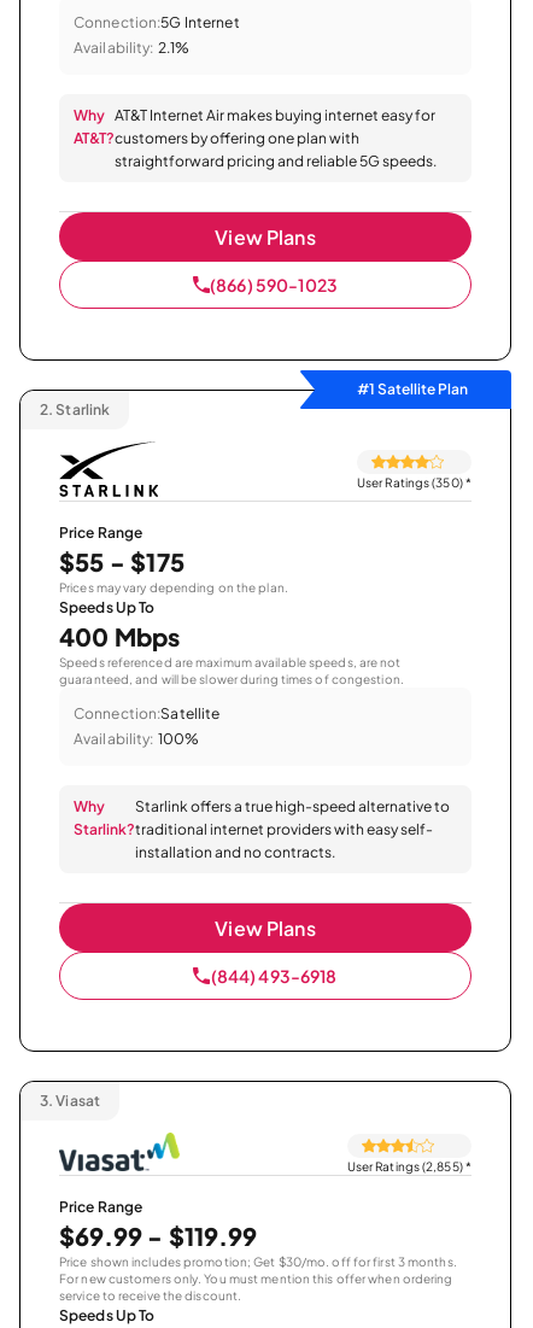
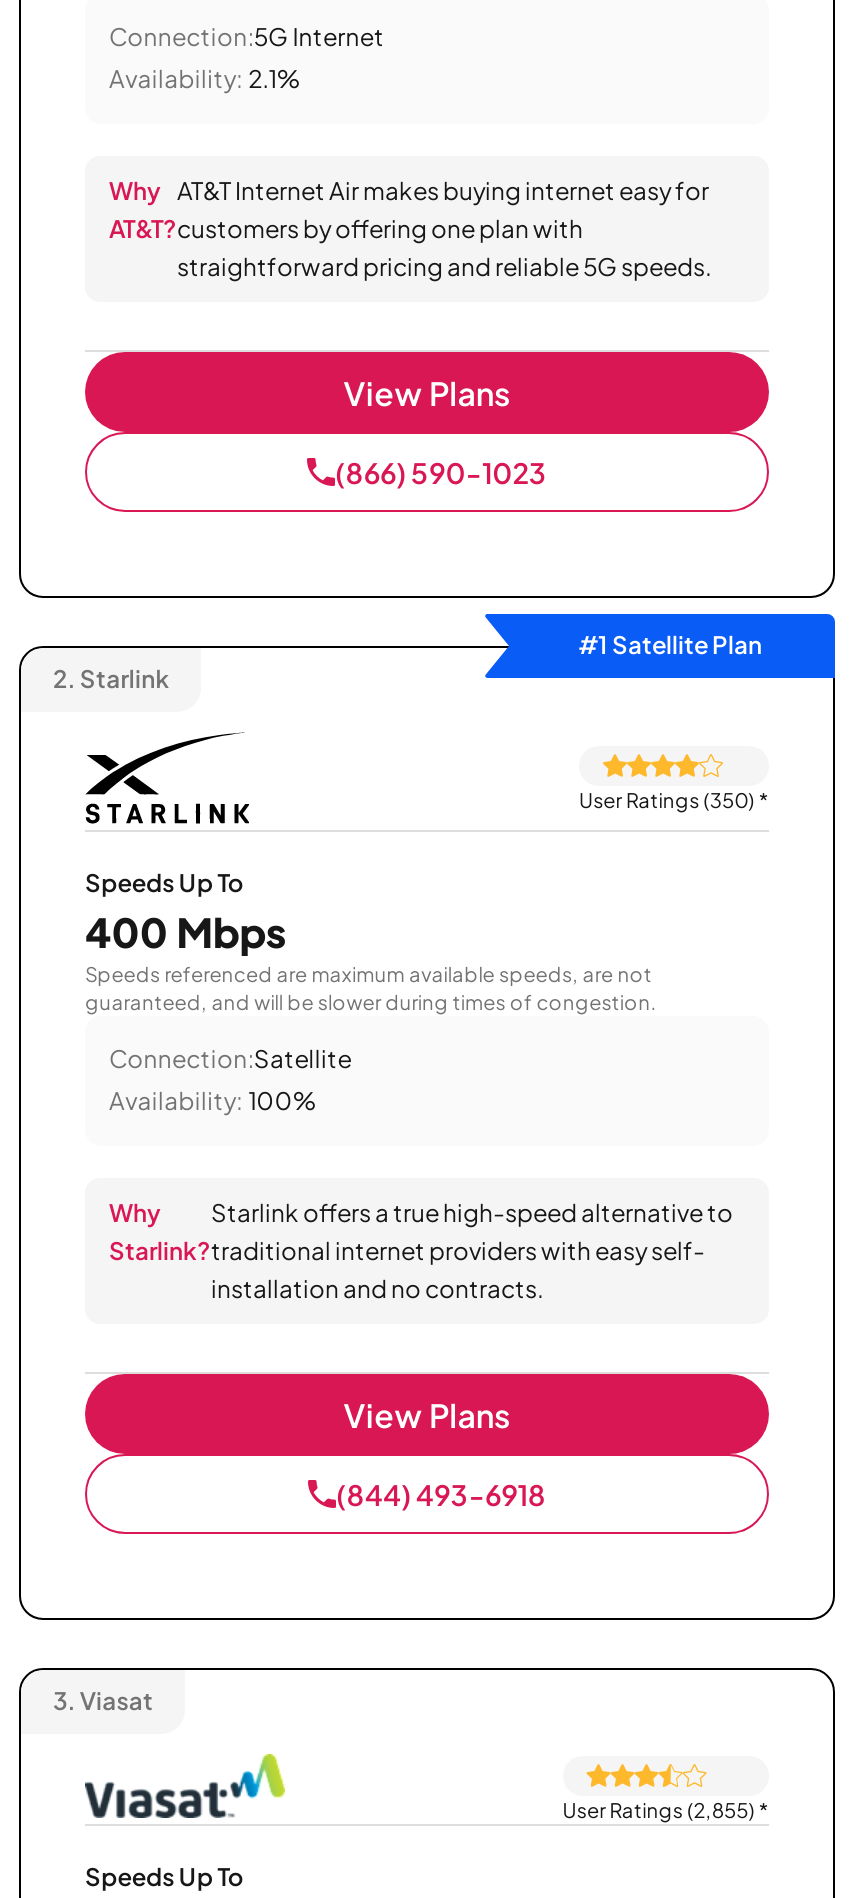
- Price Range
- $55 - $175
- Prices may vary depending on the plan.

- Price Range
- $69.99 - $119.99
- Price shown includes promotion; Get $30/mo. off for first 3 months.
- For new customers only. You must mention this offer when ordering
- service to receive the discount.
